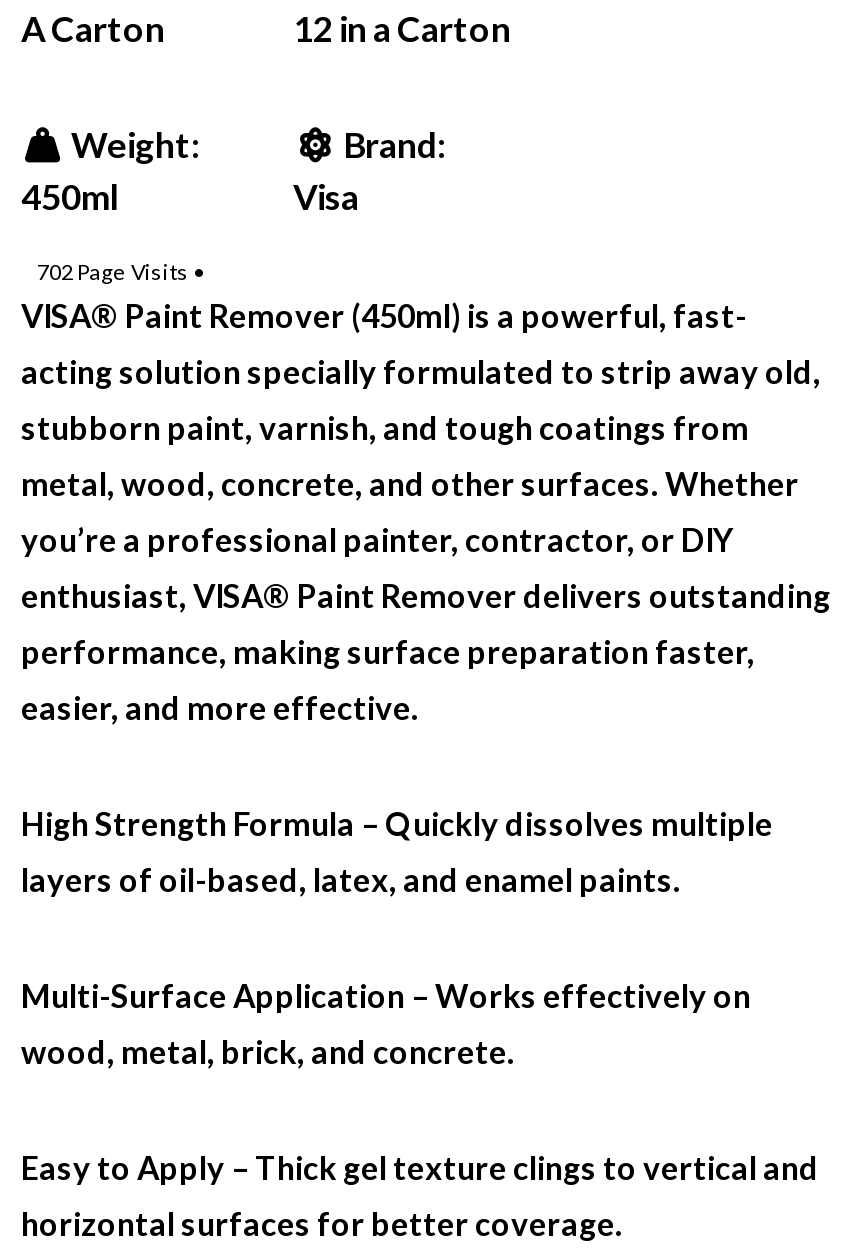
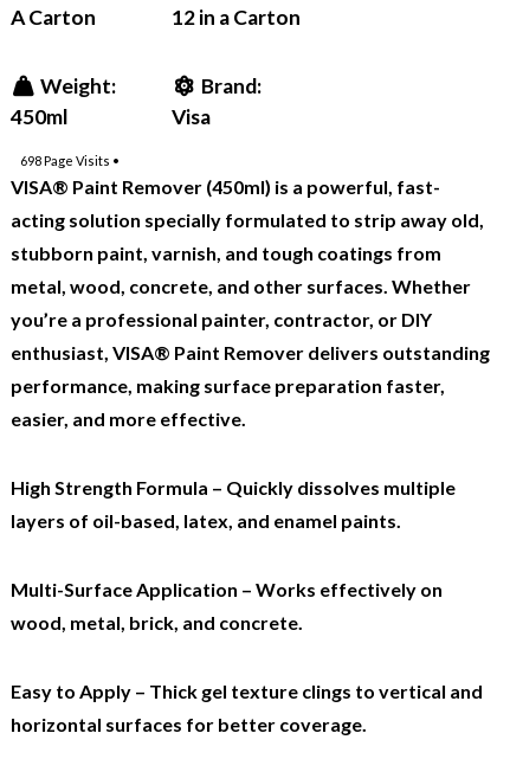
- 702 Page Visits •
+ 698 Page Visits •
